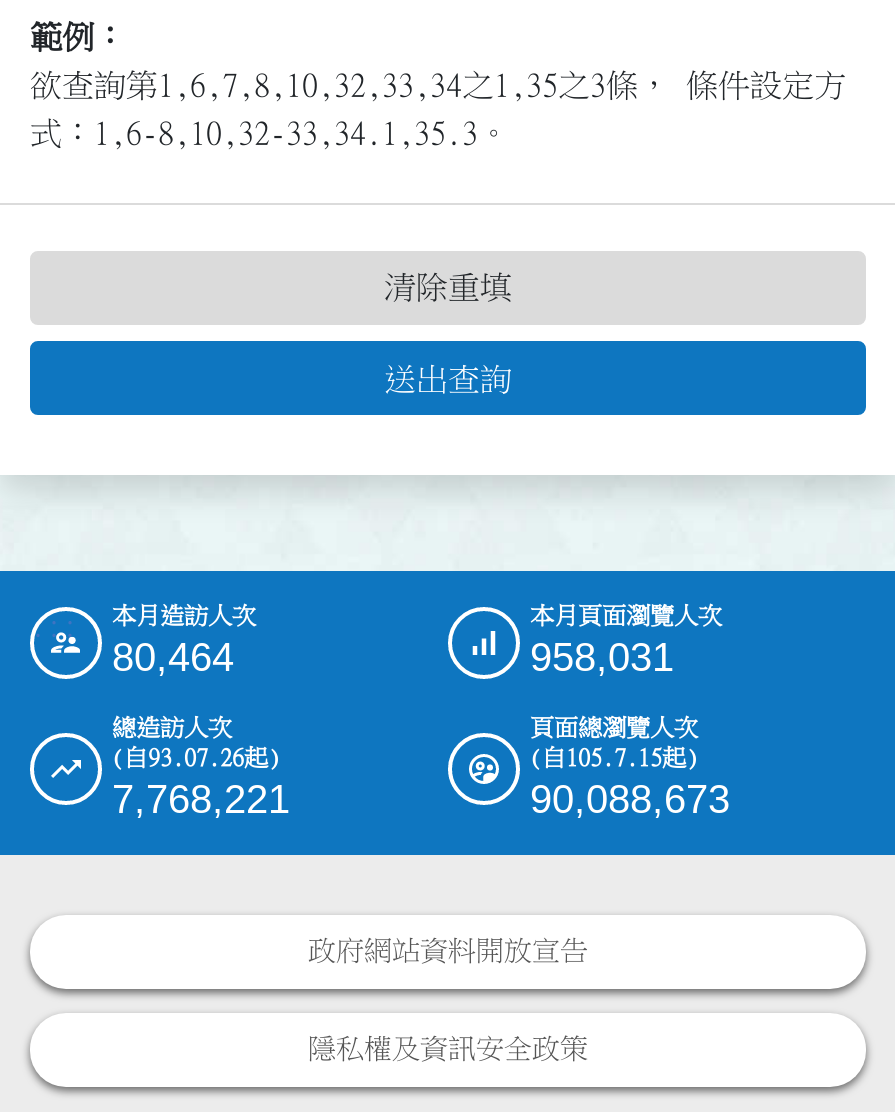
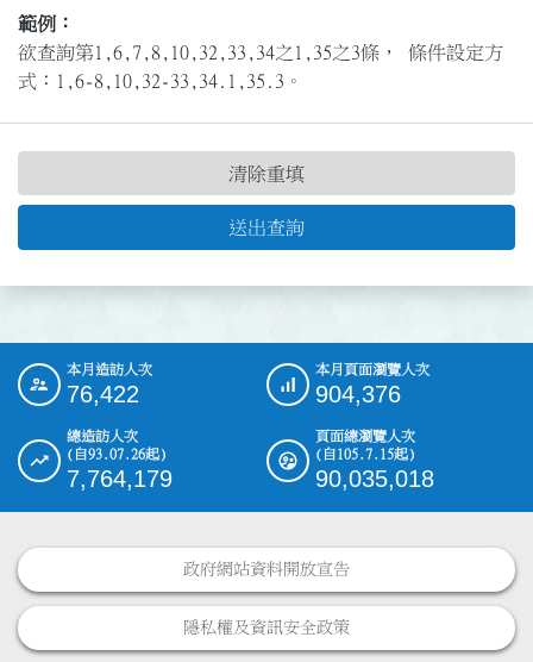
- 80,464
+ 76,422

- 958,031
+ 904,376

- 7,768,221
+ 7,764,179

- 90,088,673
+ 90,035,018
